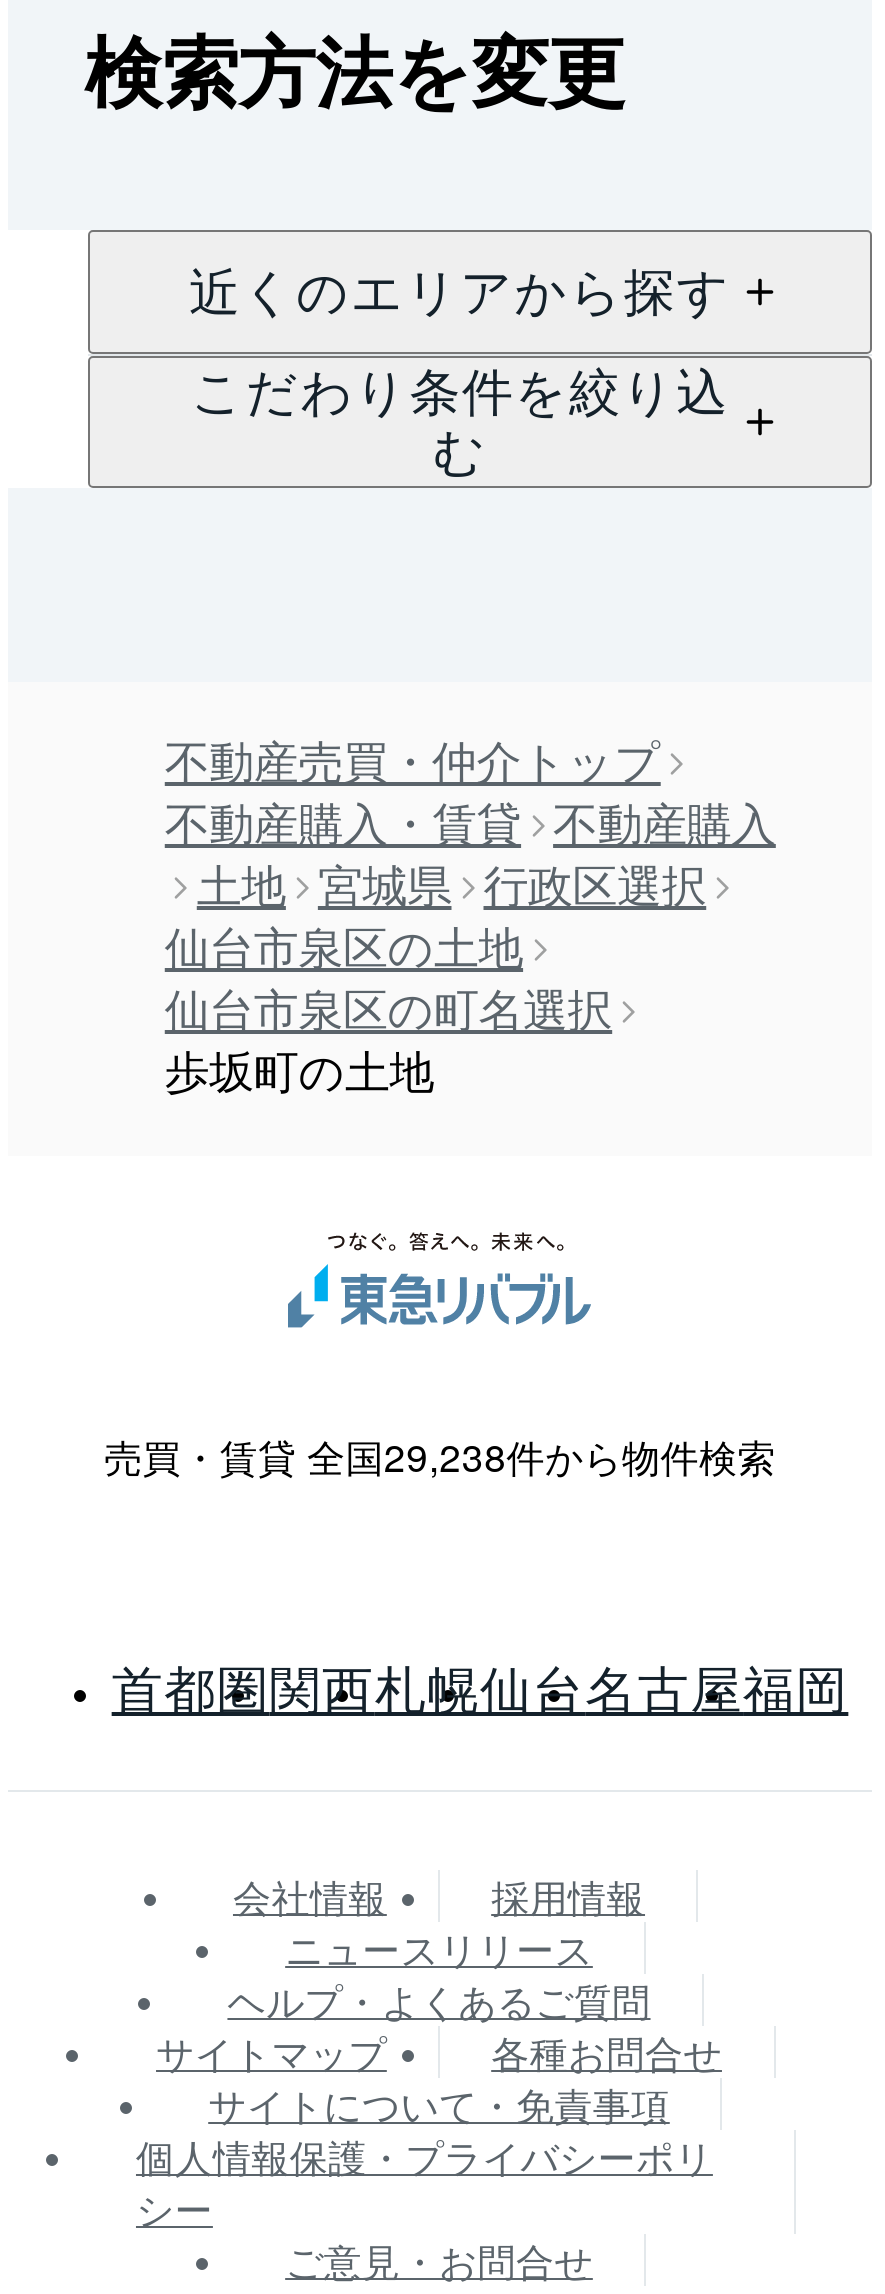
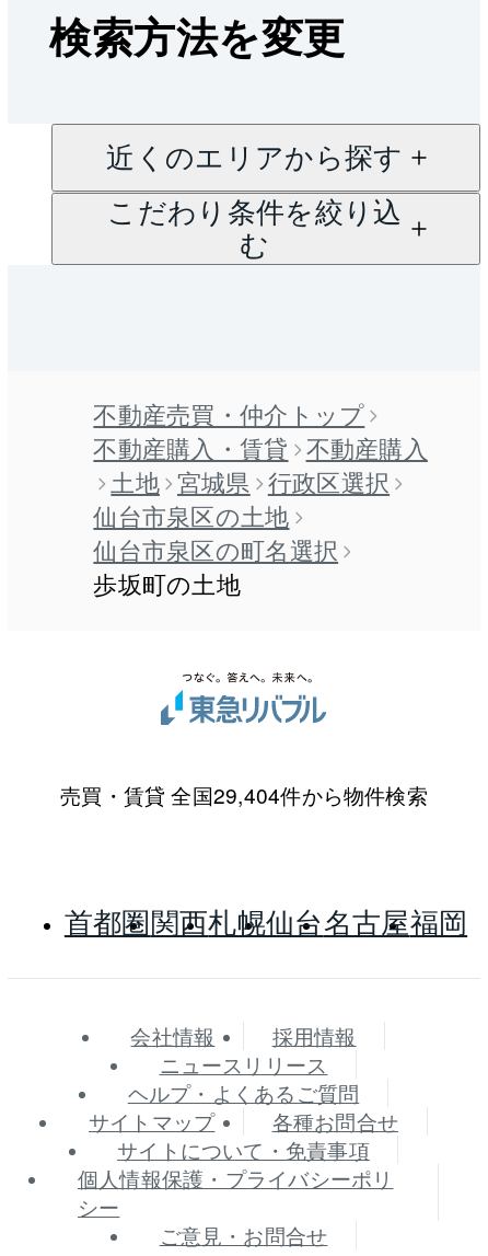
- 売買・賃貸 全国29,238件から物件検索
+ 売買・賃貸 全国29,404件から物件検索
